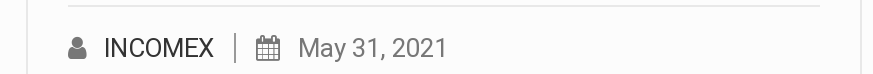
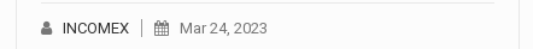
- May 31, 2021
+ Mar 24, 2023
